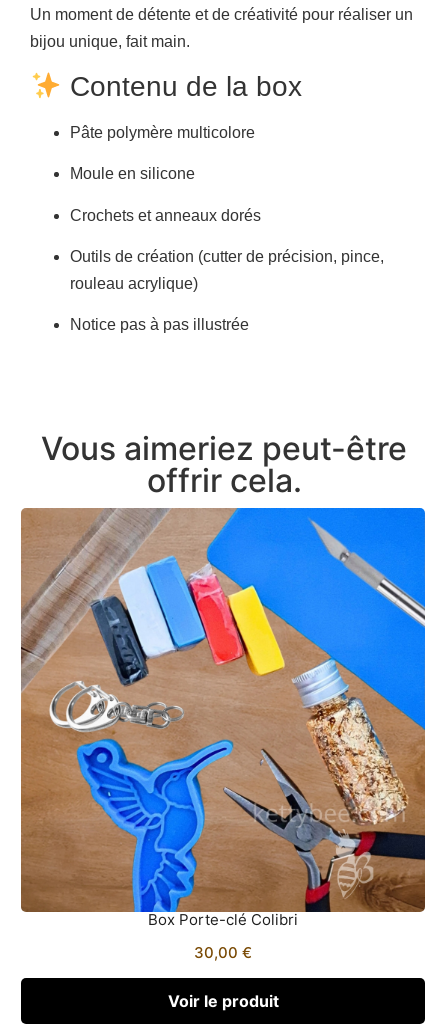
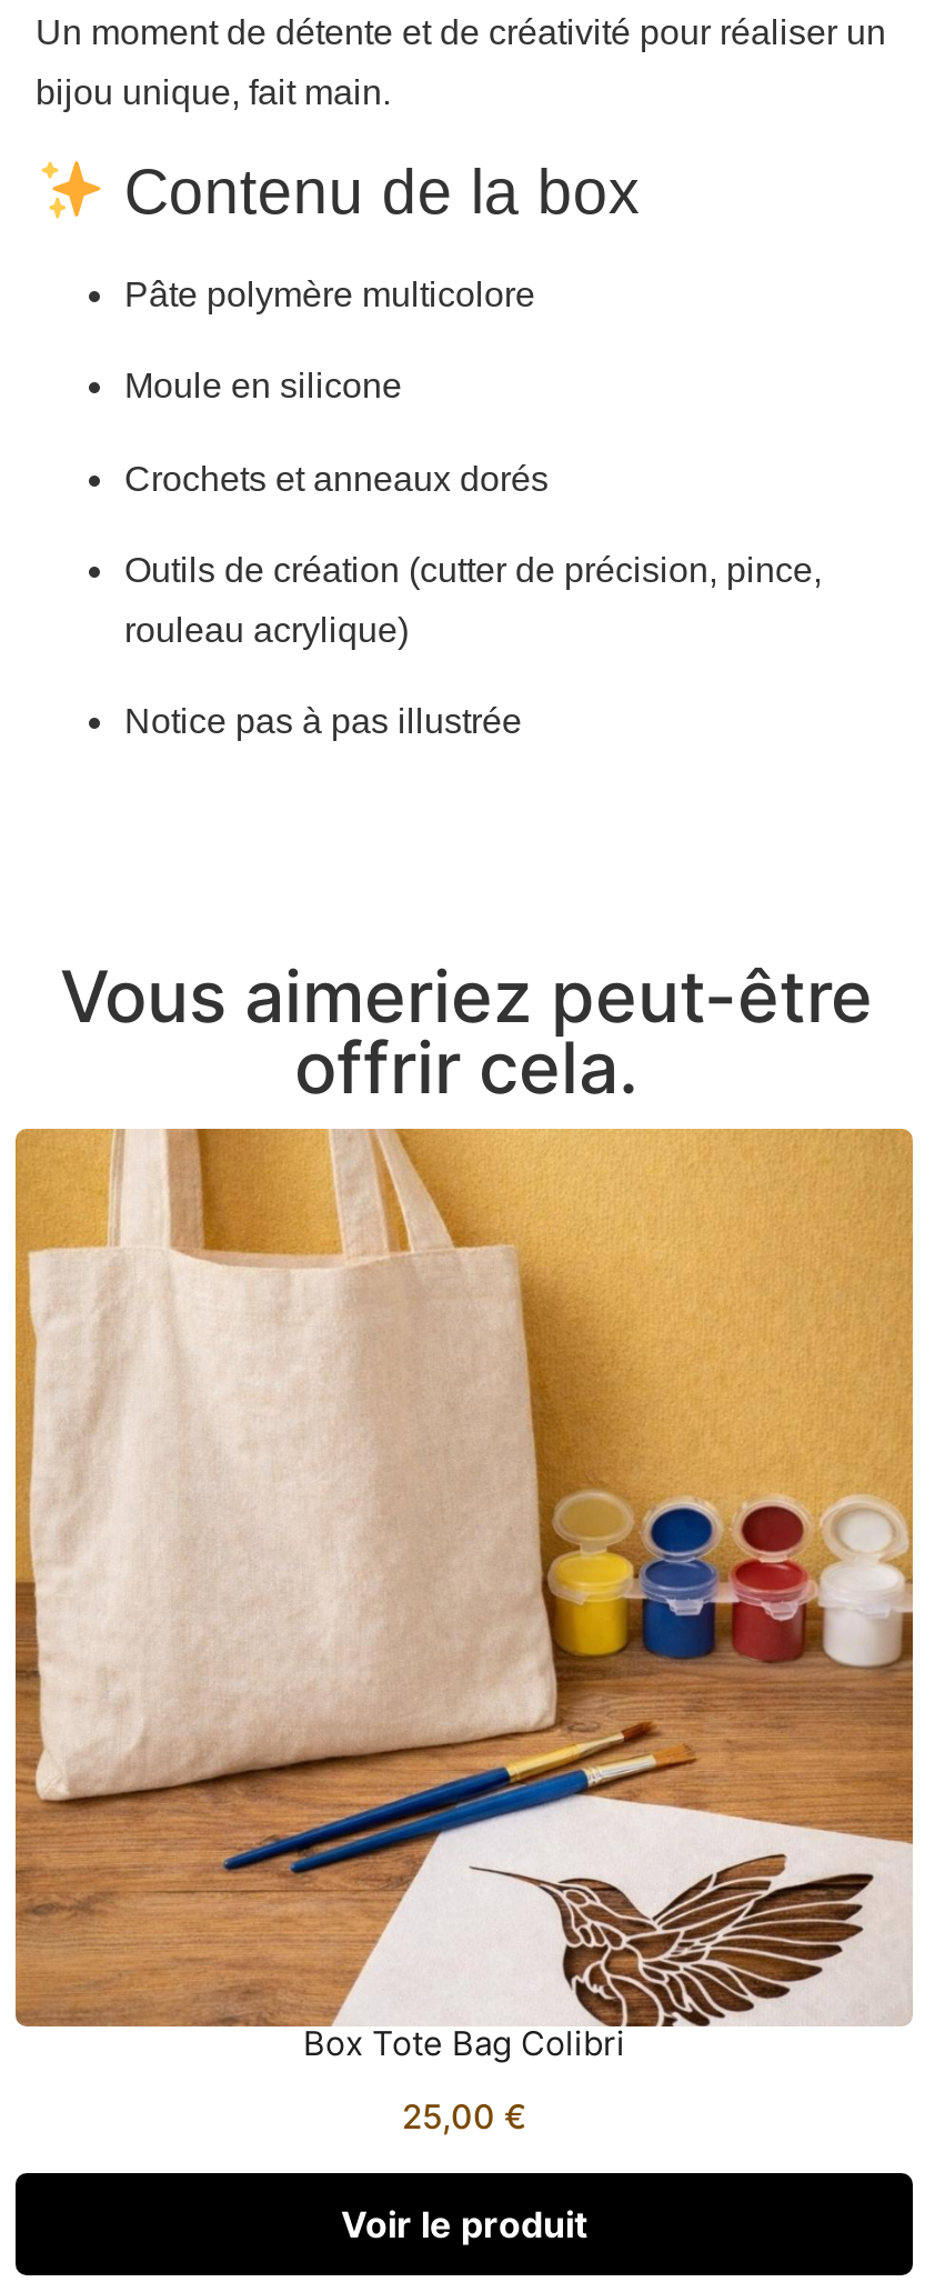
- [image]
- Box Porte-clé Colibri
+ [image]
+ Box Tote Bag Colibri

- 30,00 €
+ 25,00 €
